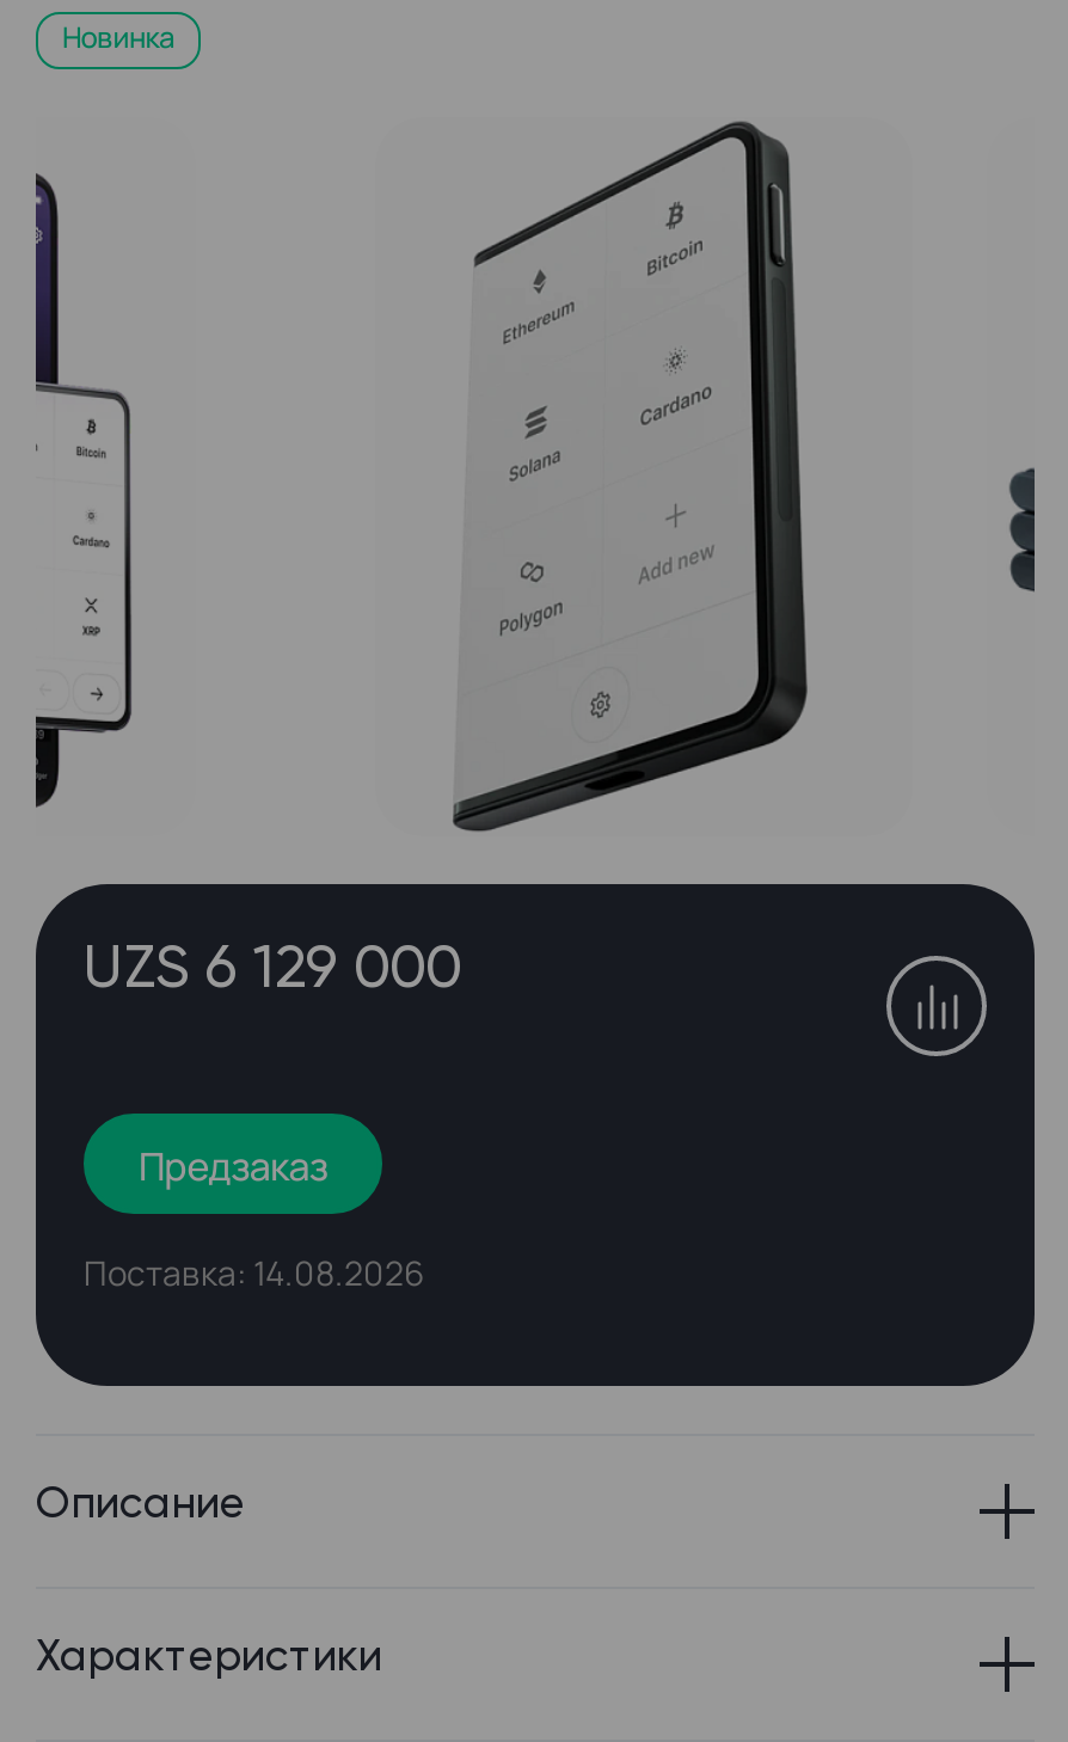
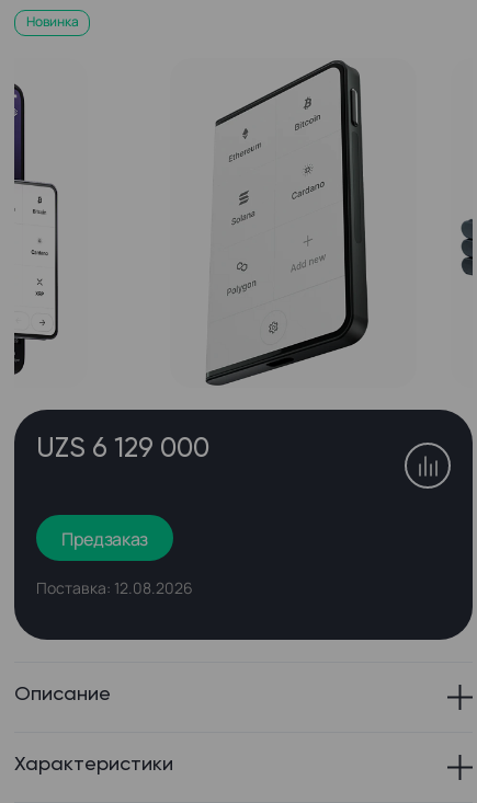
- Поставка: 14.08.2026
+ Поставка: 12.08.2026
